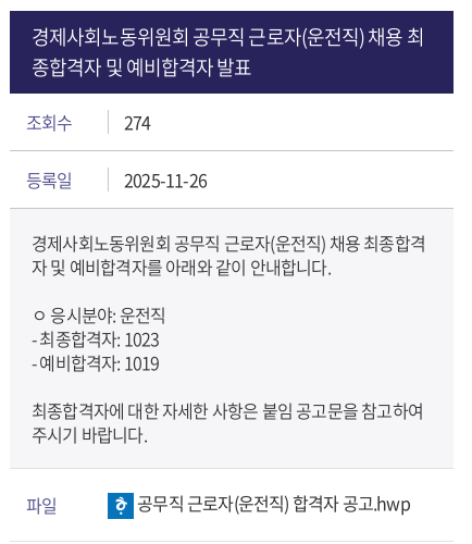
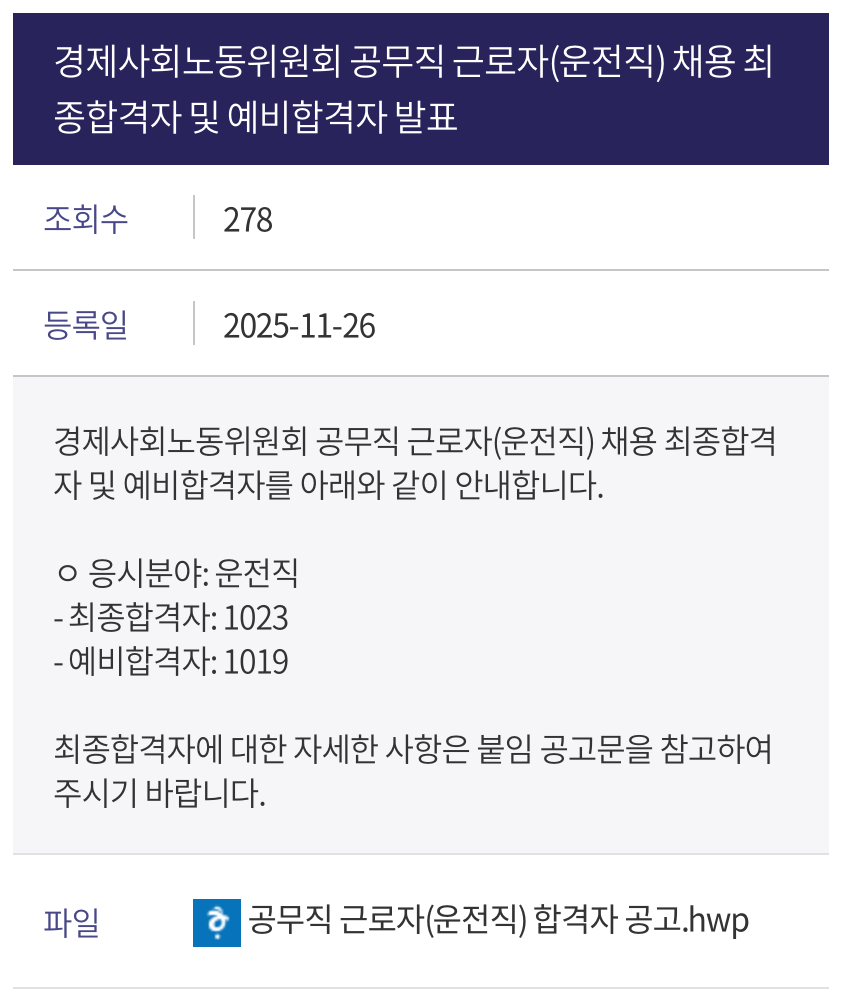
- 조회수 274
+ 조회수 278
